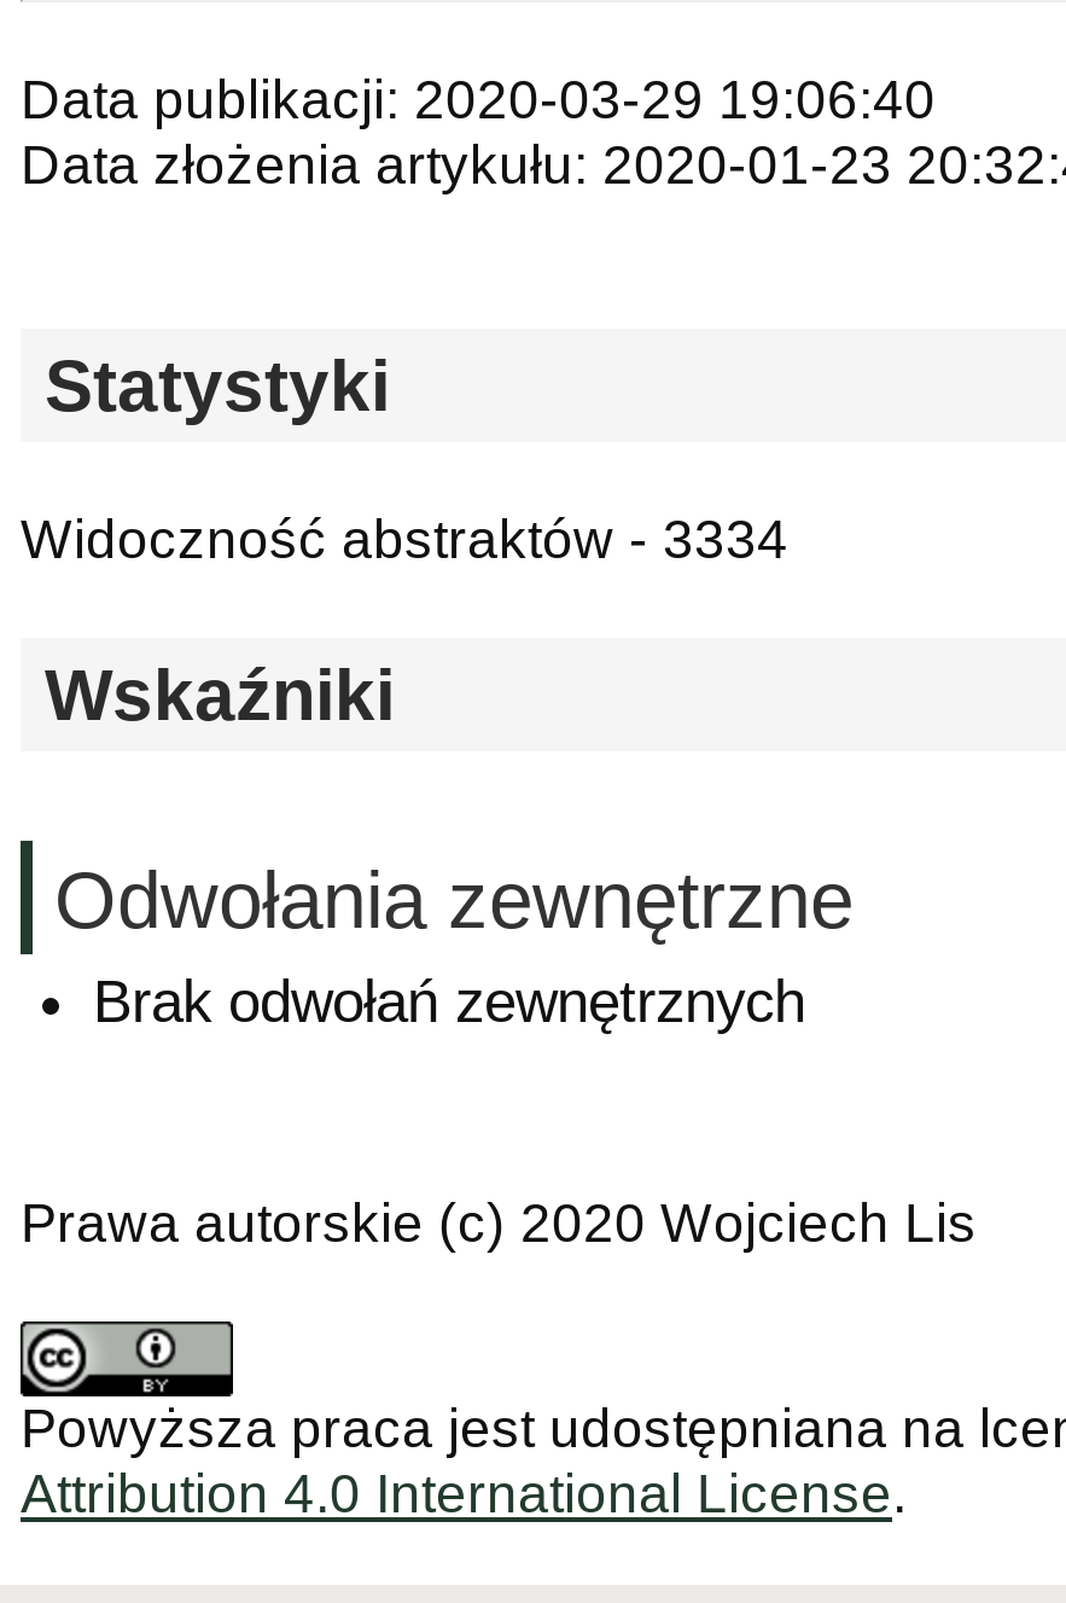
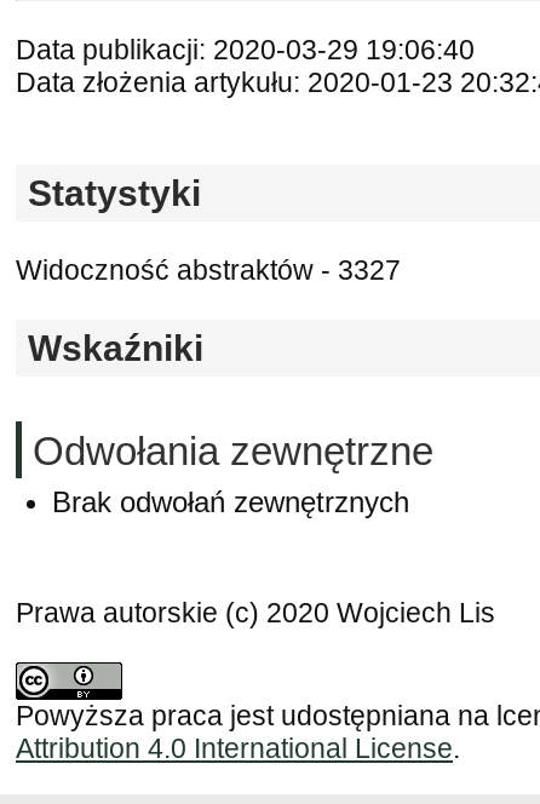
- Widoczność abstraktów - 3334
+ Widoczność abstraktów - 3327
